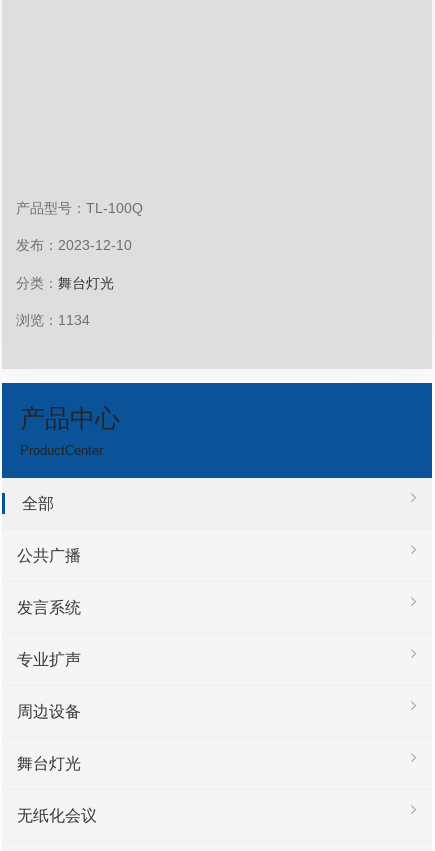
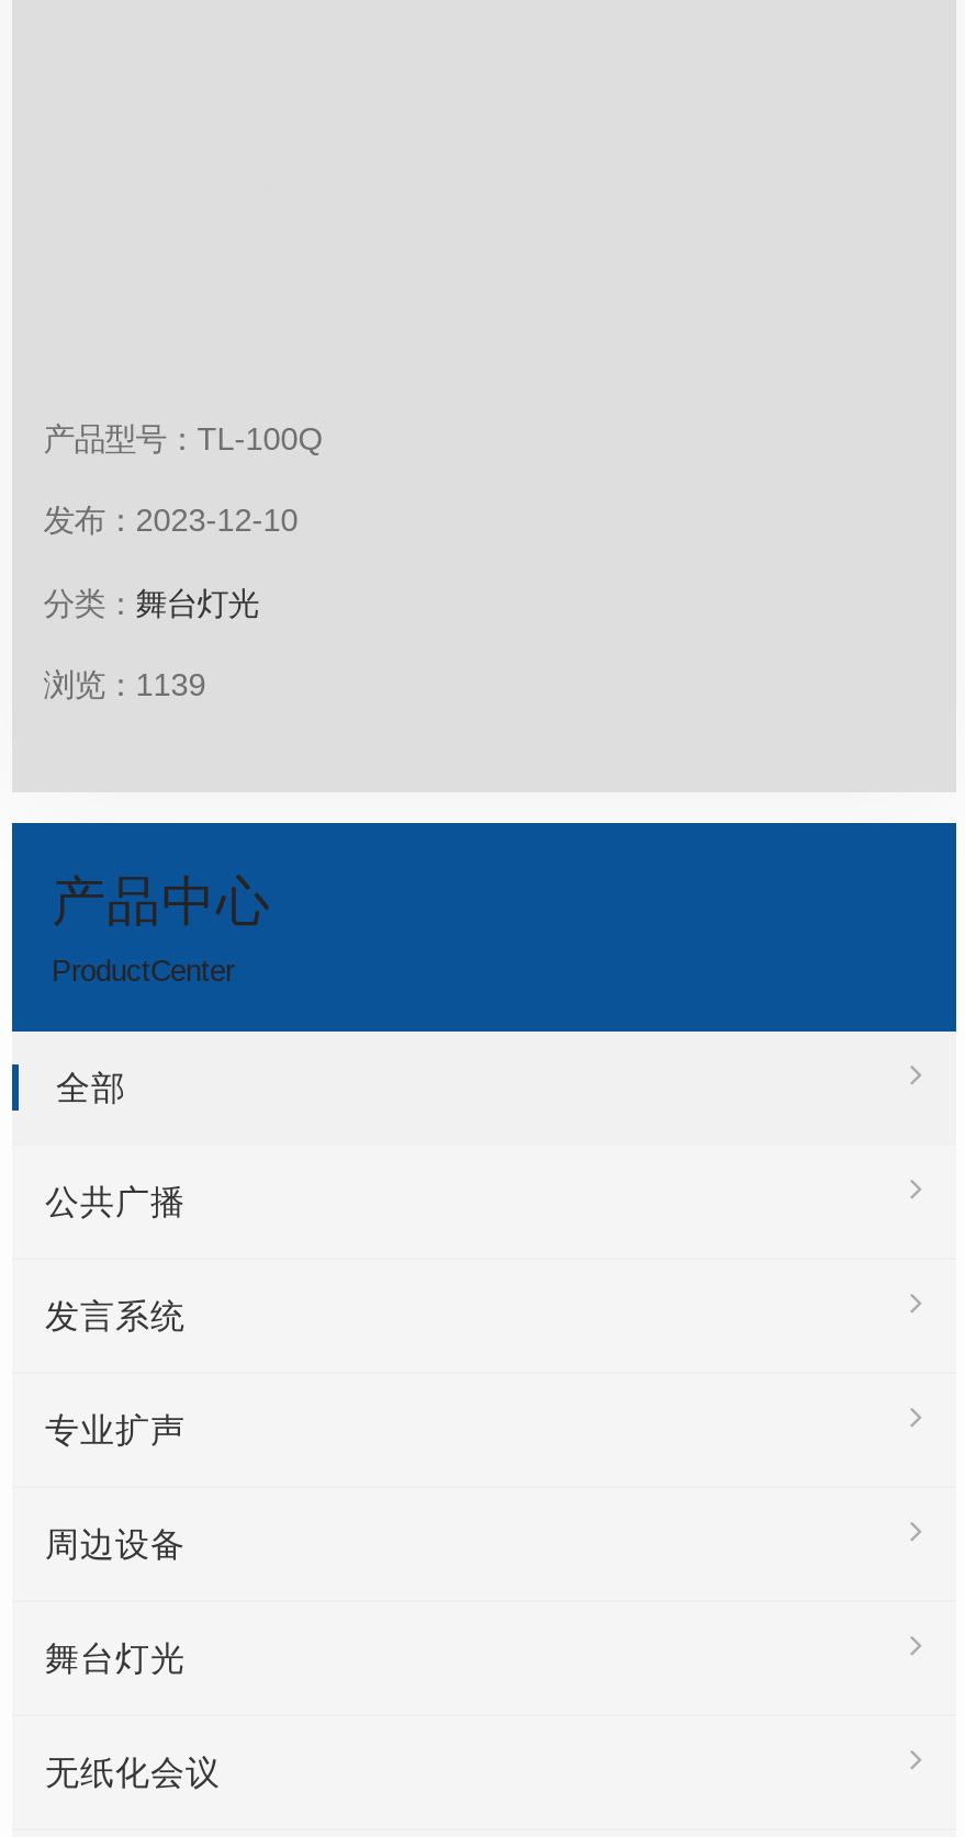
- 浏览：1134
+ 浏览：1139
